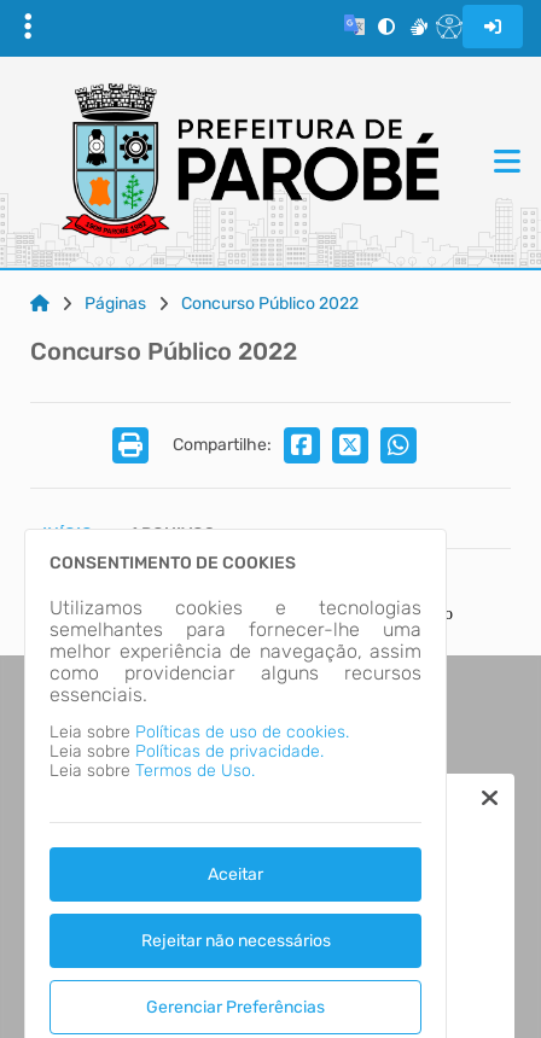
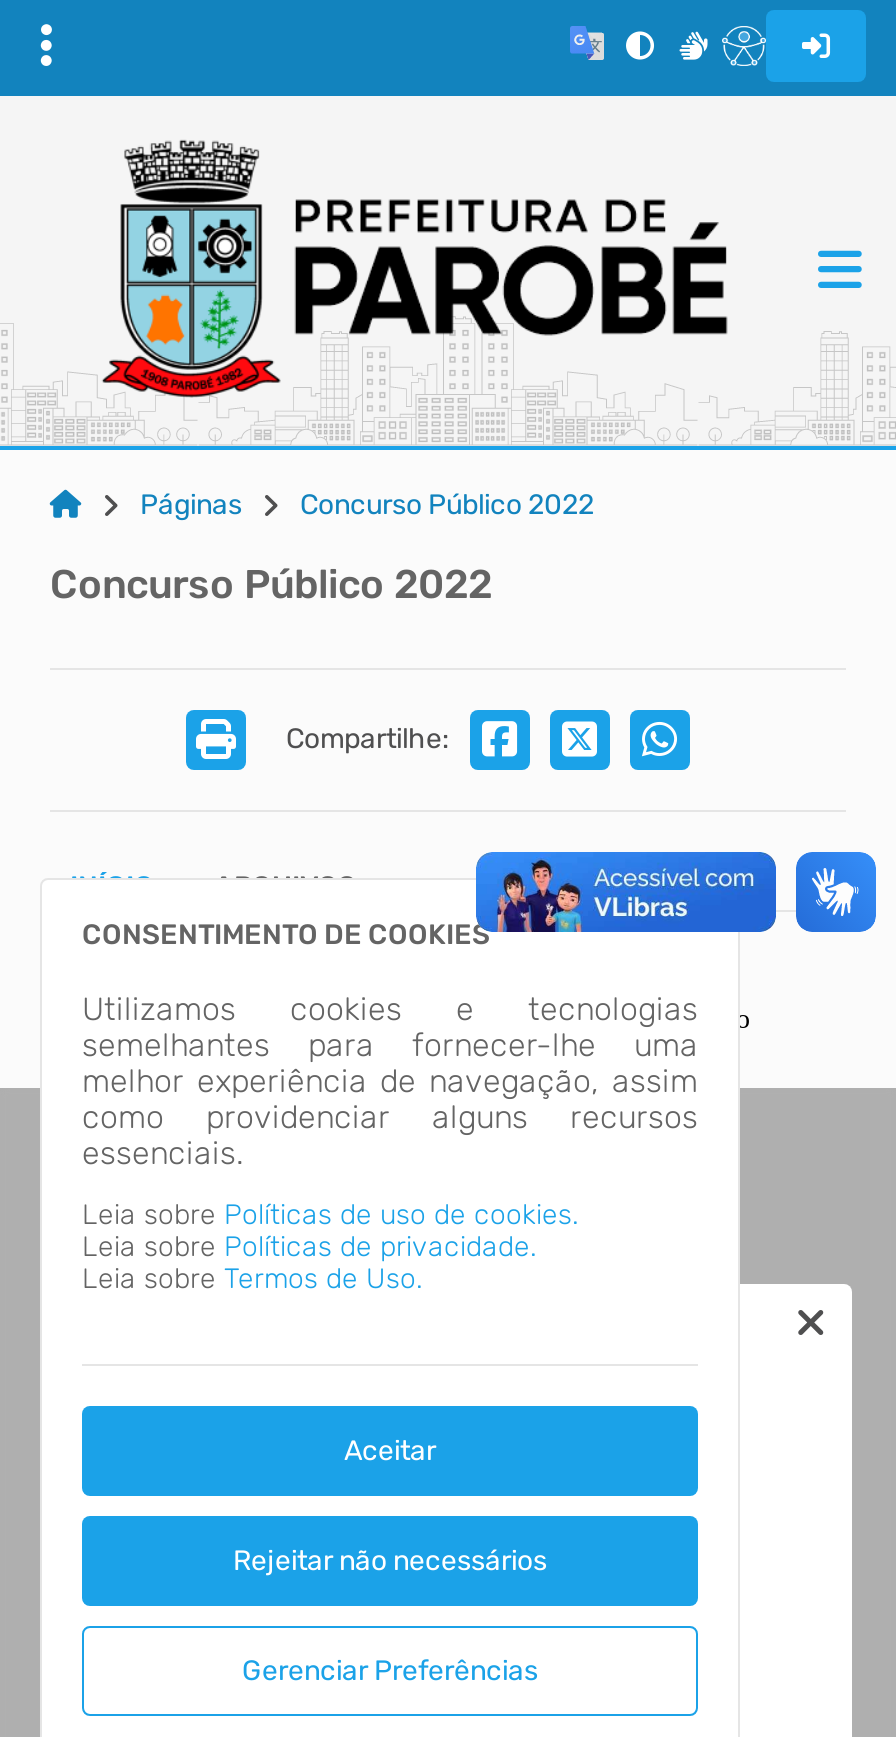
+ [image]

+ [image]
